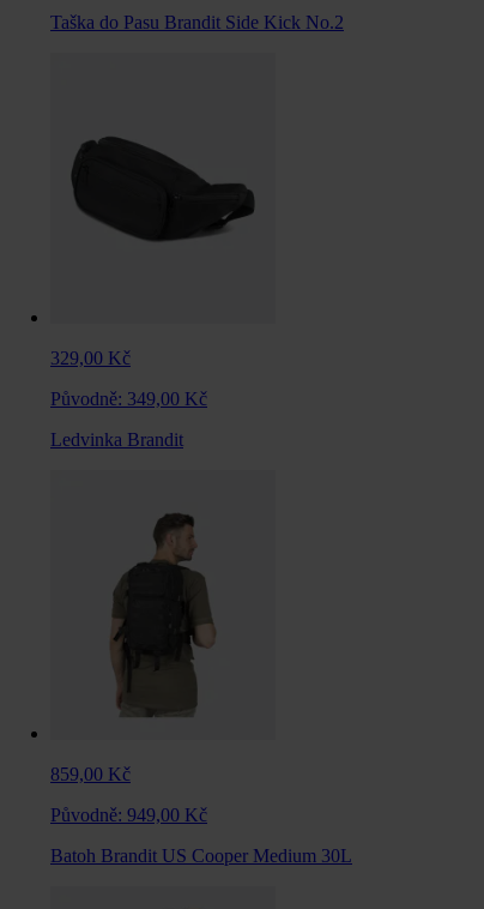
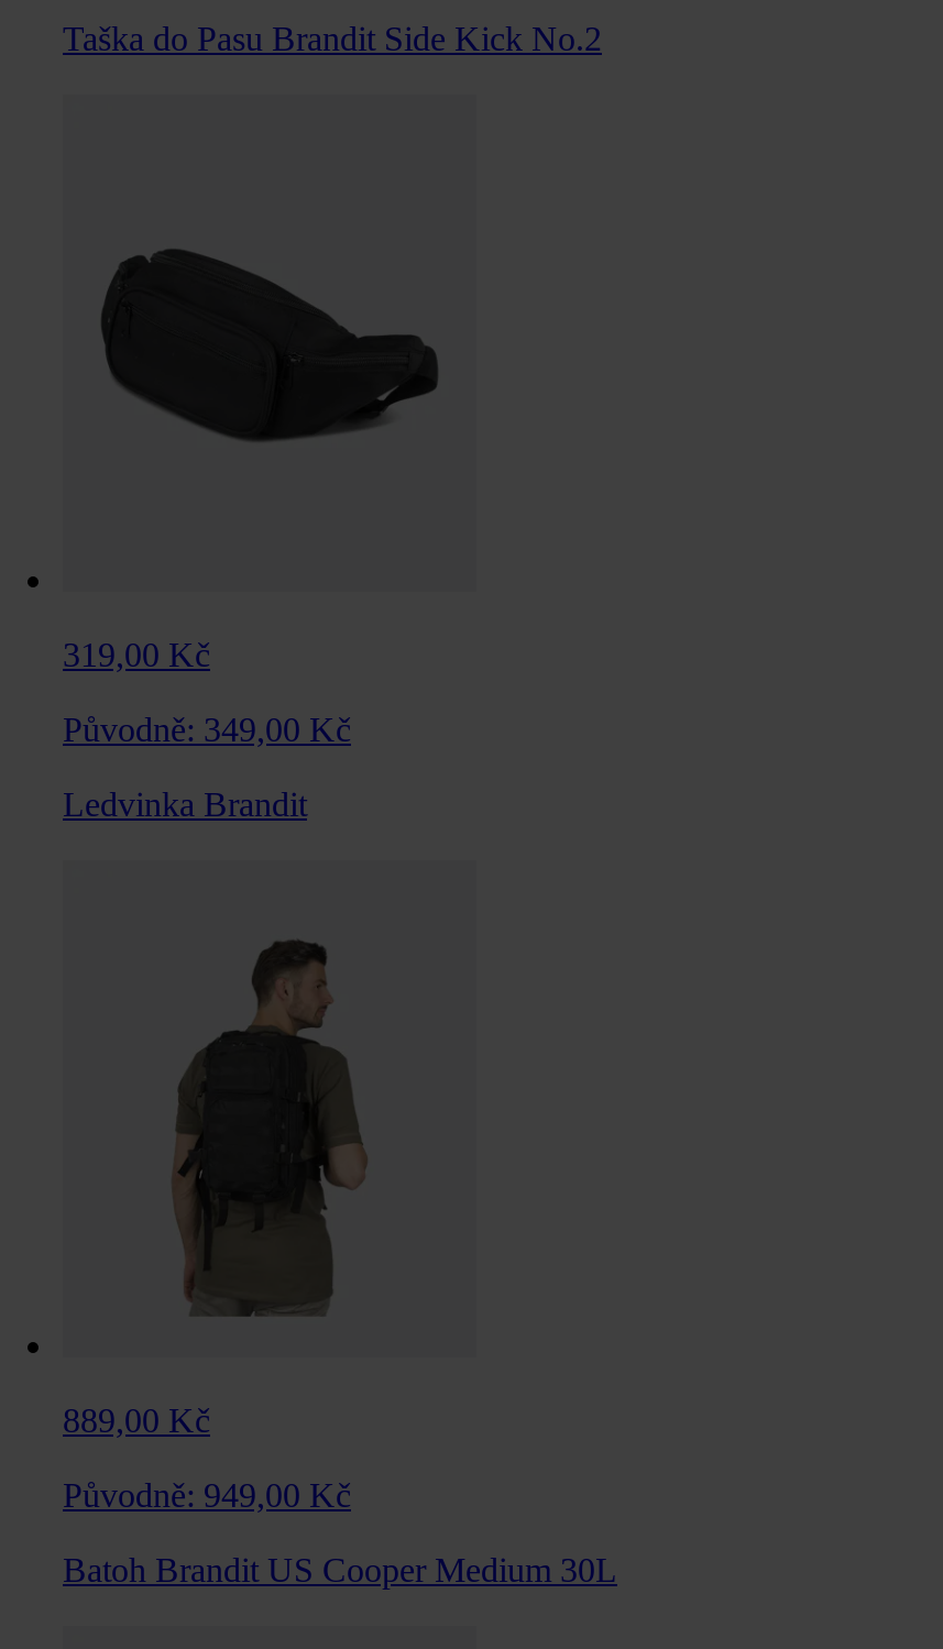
- 329,00 Kč
+ 319,00 Kč

- 859,00 Kč
+ 889,00 Kč
